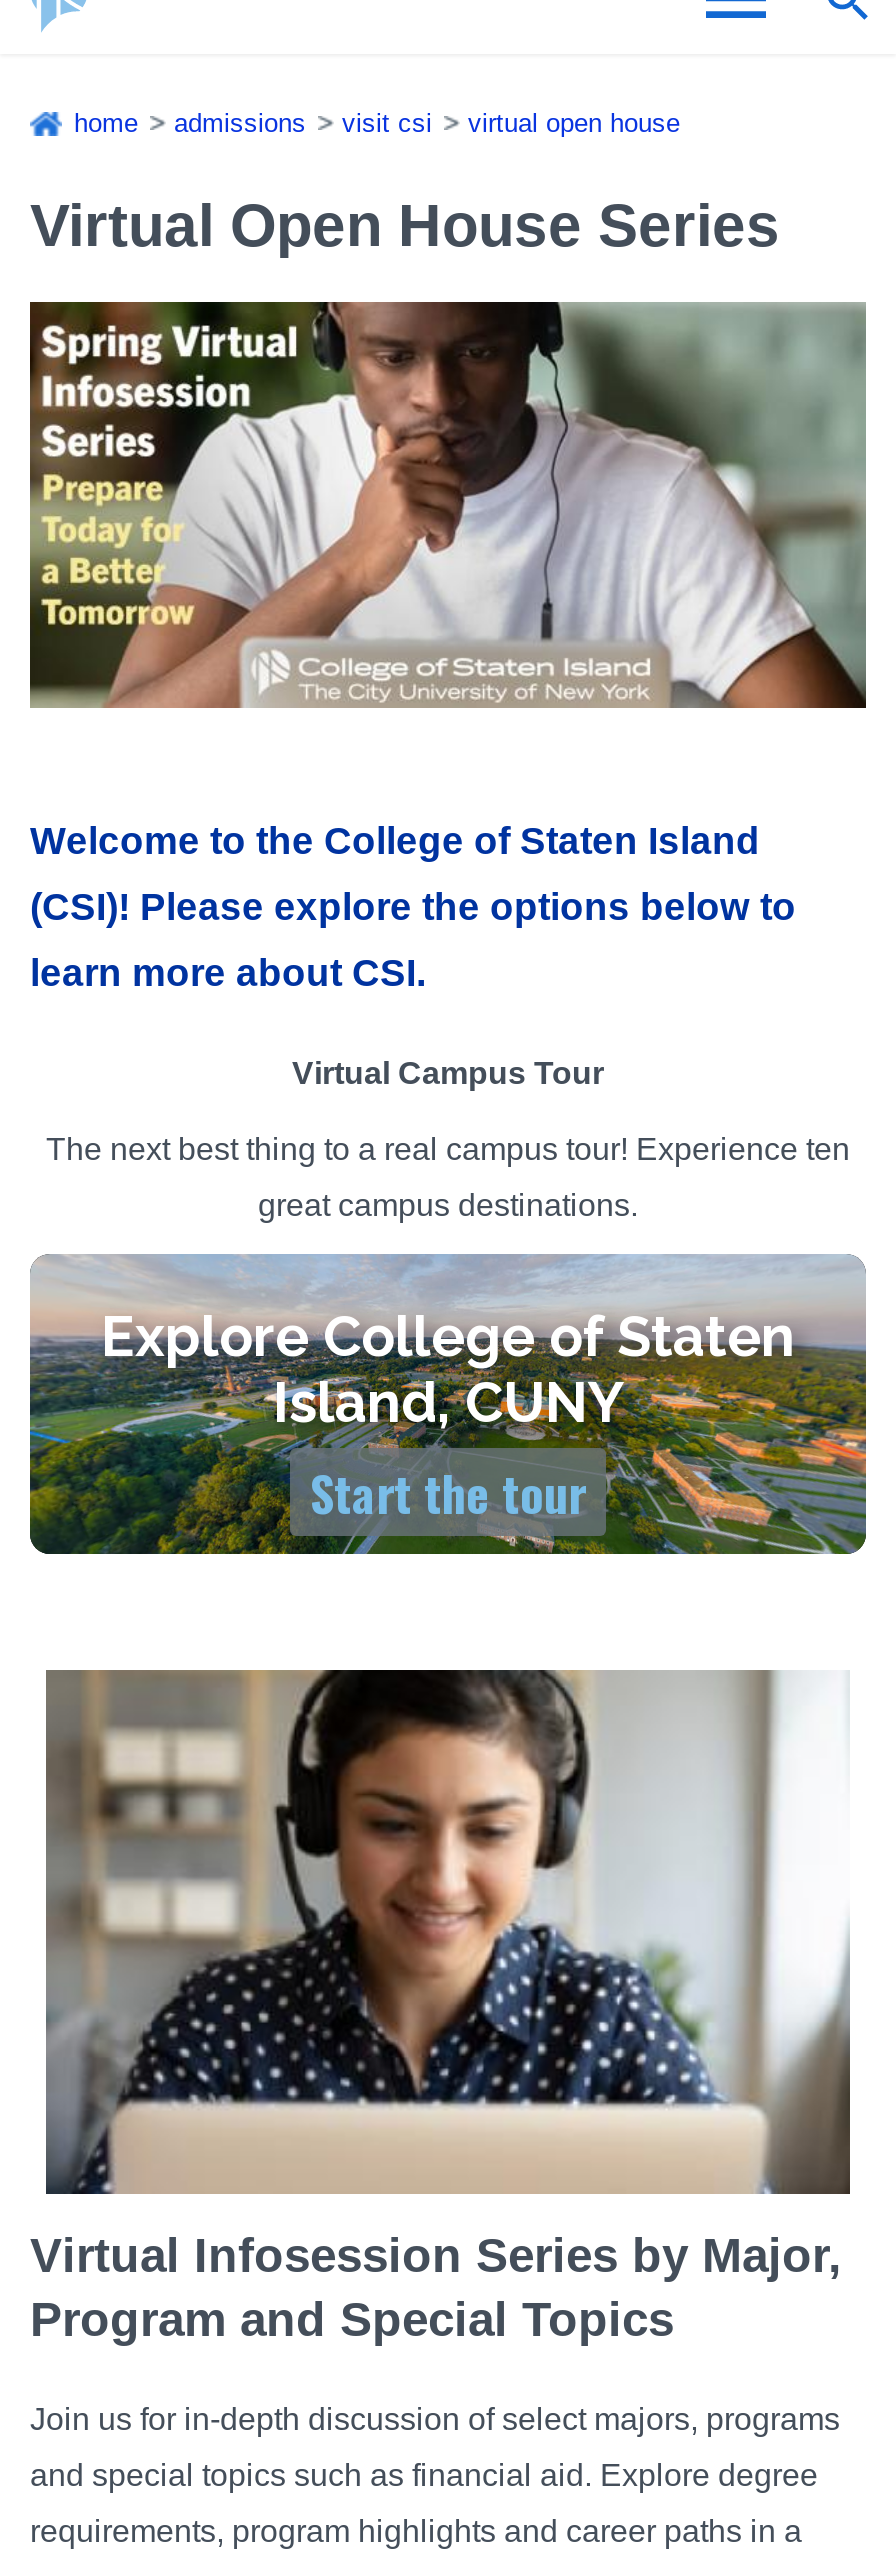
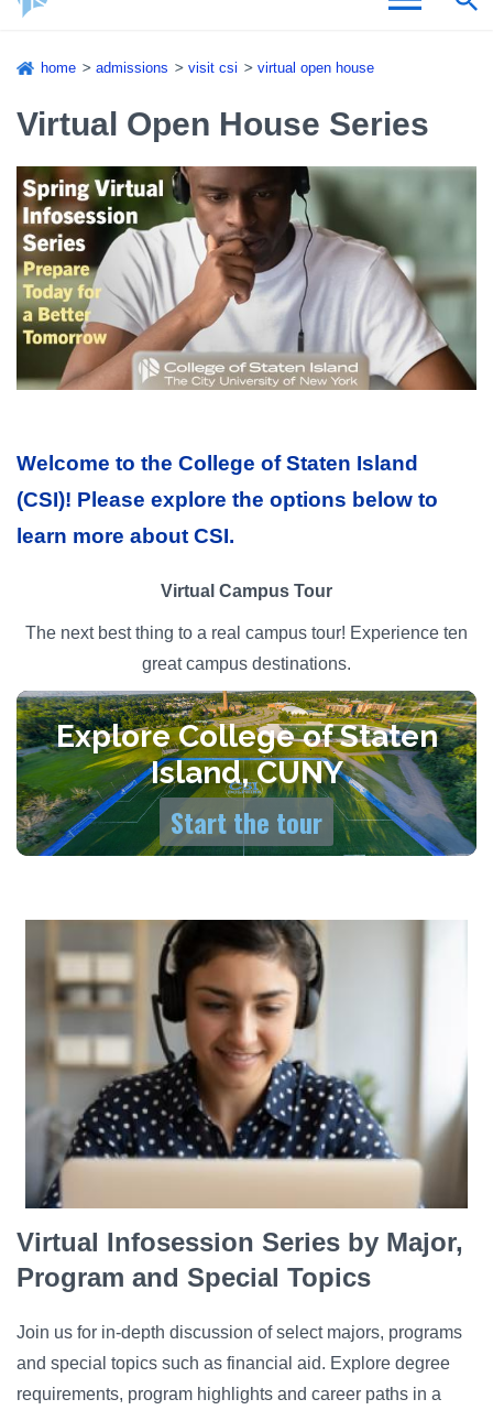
- [image]
+ [image]
